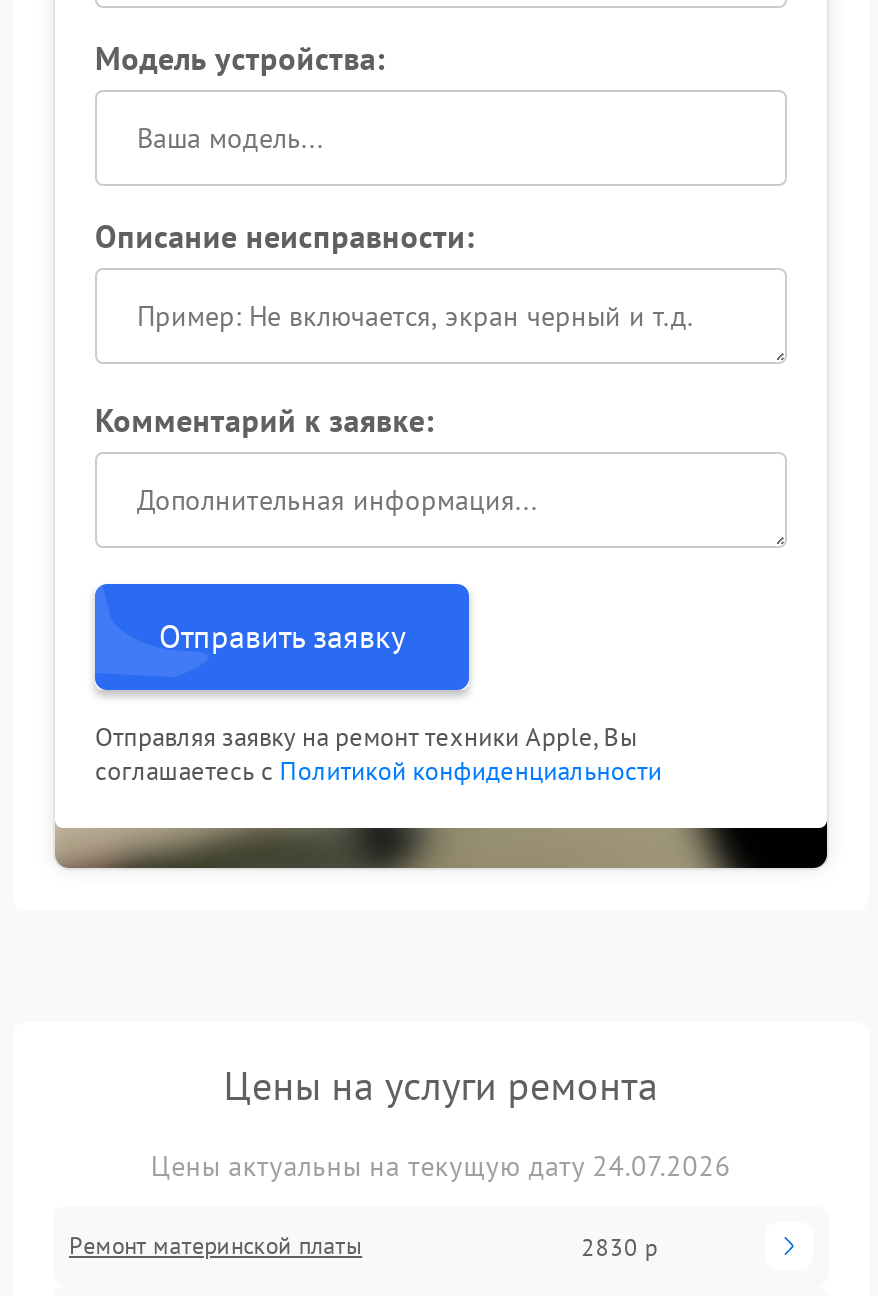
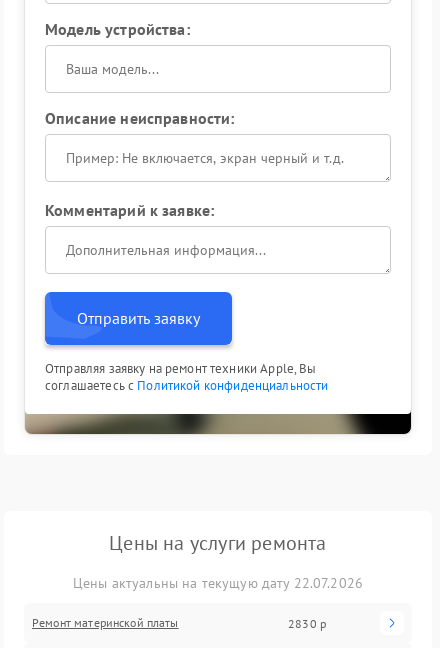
- Цены актуальны на текущую дату 24.07.2026
+ Цены актуальны на текущую дату 22.07.2026
